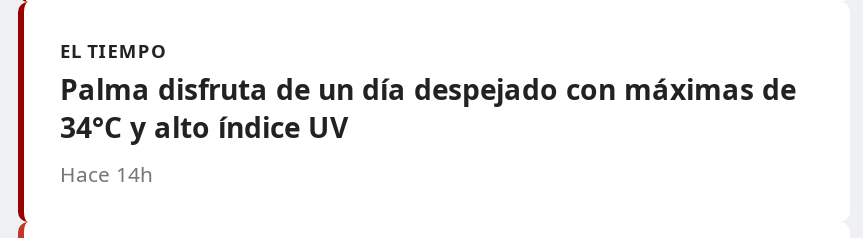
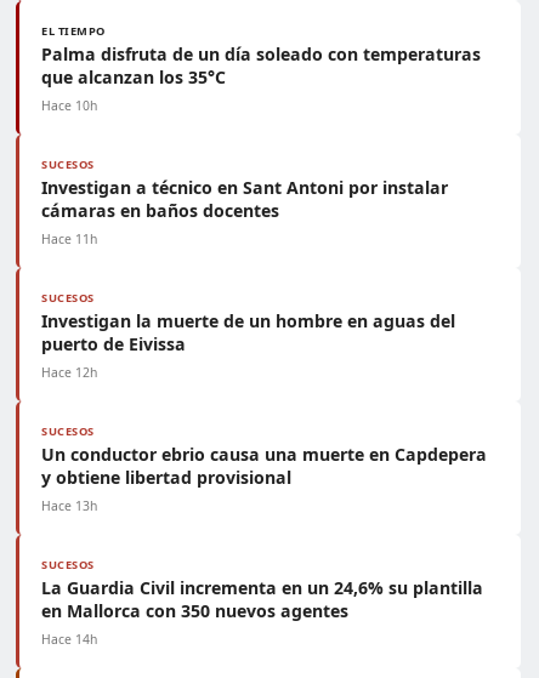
- Palma disfruta de un día despejado con máximas de
- 34°C y alto índice UV
+ Palma disfruta de un día soleado con temperaturas
+ que alcanzan los 35°C
+ Hace 10h
+ SUCESOS
+ Investigan a técnico en Sant Antoni por instalar
+ cámaras en baños docentes
+ Hace 11h
+ SUCESOS
+ Investigan la muerte de un hombre en aguas del
+ puerto de Eivissa
+ Hace 12h
+ SUCESOS
+ Un conductor ebrio causa una muerte en Capdepera
+ y obtiene libertad provisional
+ Hace 13h
+ SUCESOS
+ La Guardia Civil incrementa en un 24,6% su plantilla
+ en Mallorca con 350 nuevos agentes
